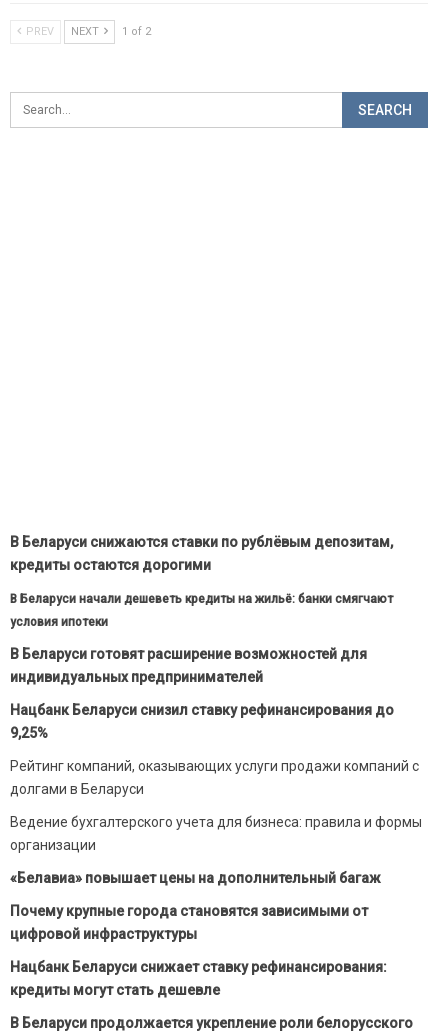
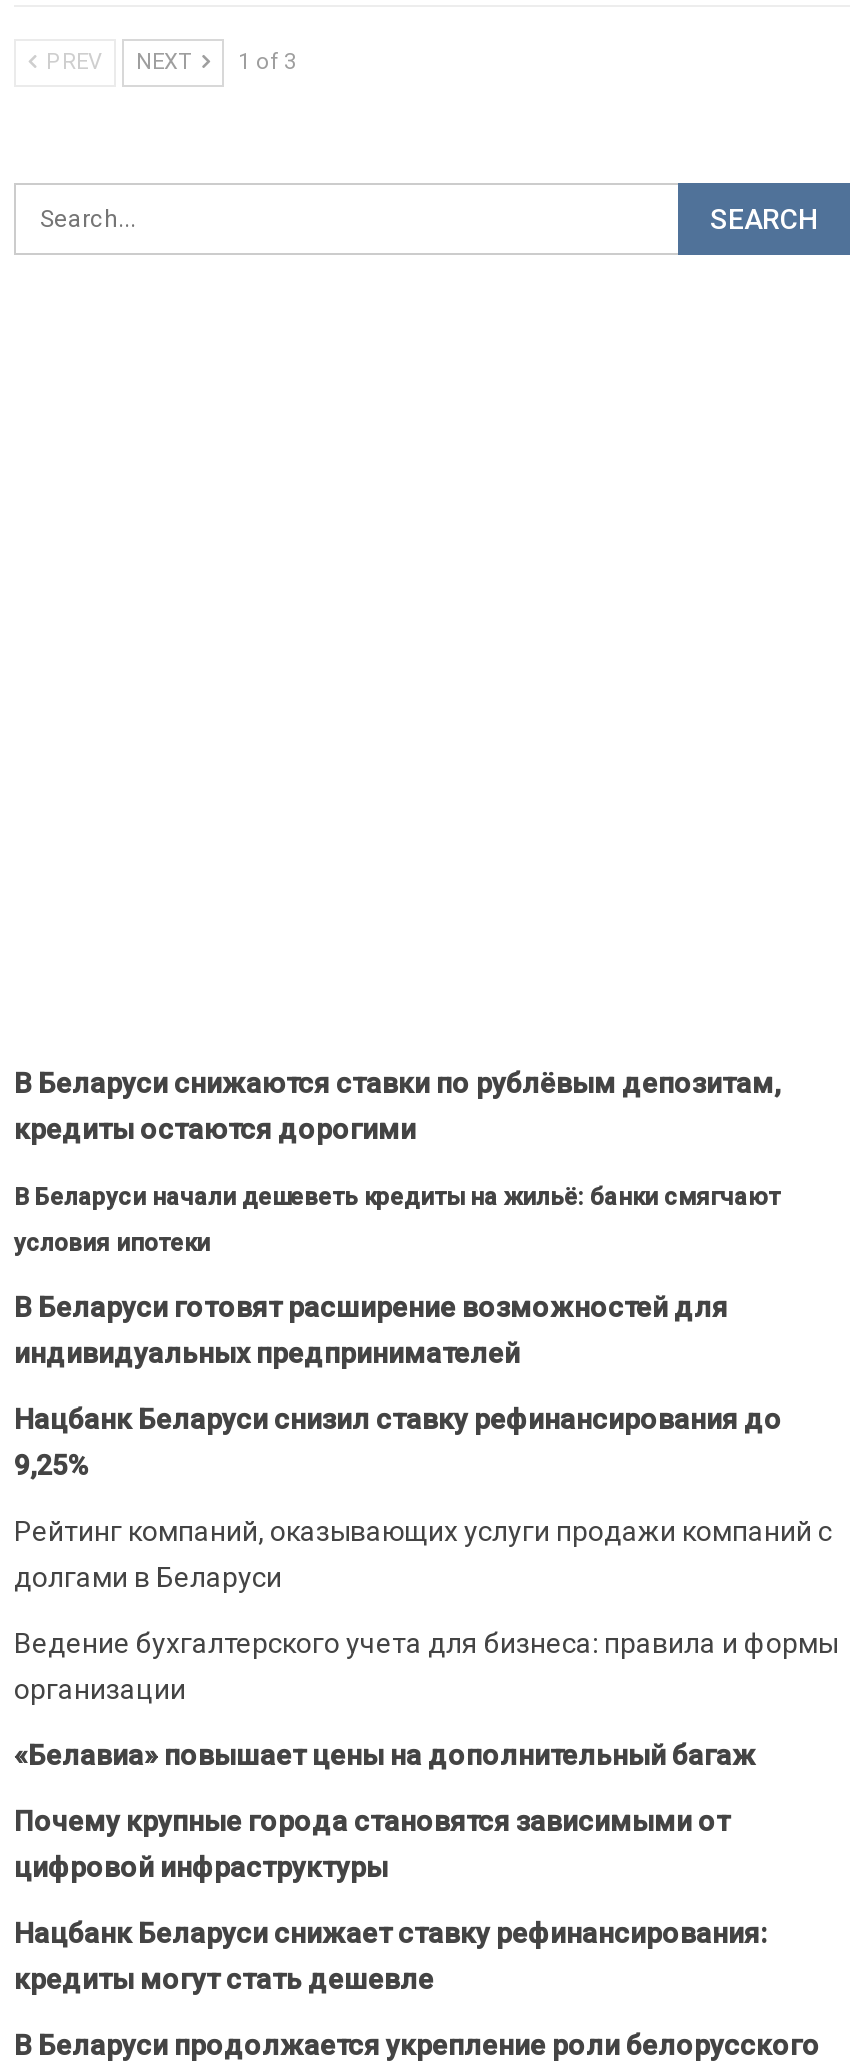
- PREV NEXT 1 of 2
+ PREV NEXT 1 of 3
